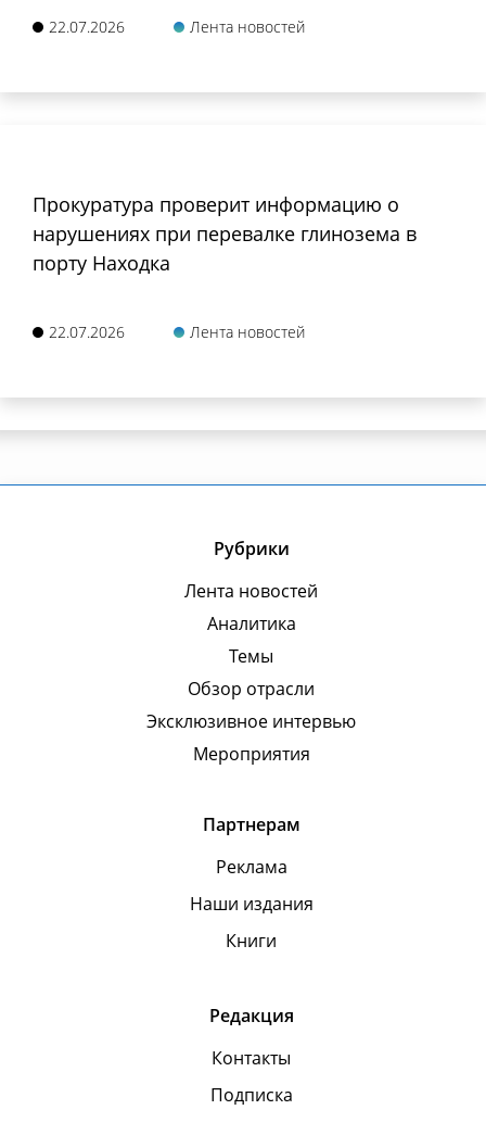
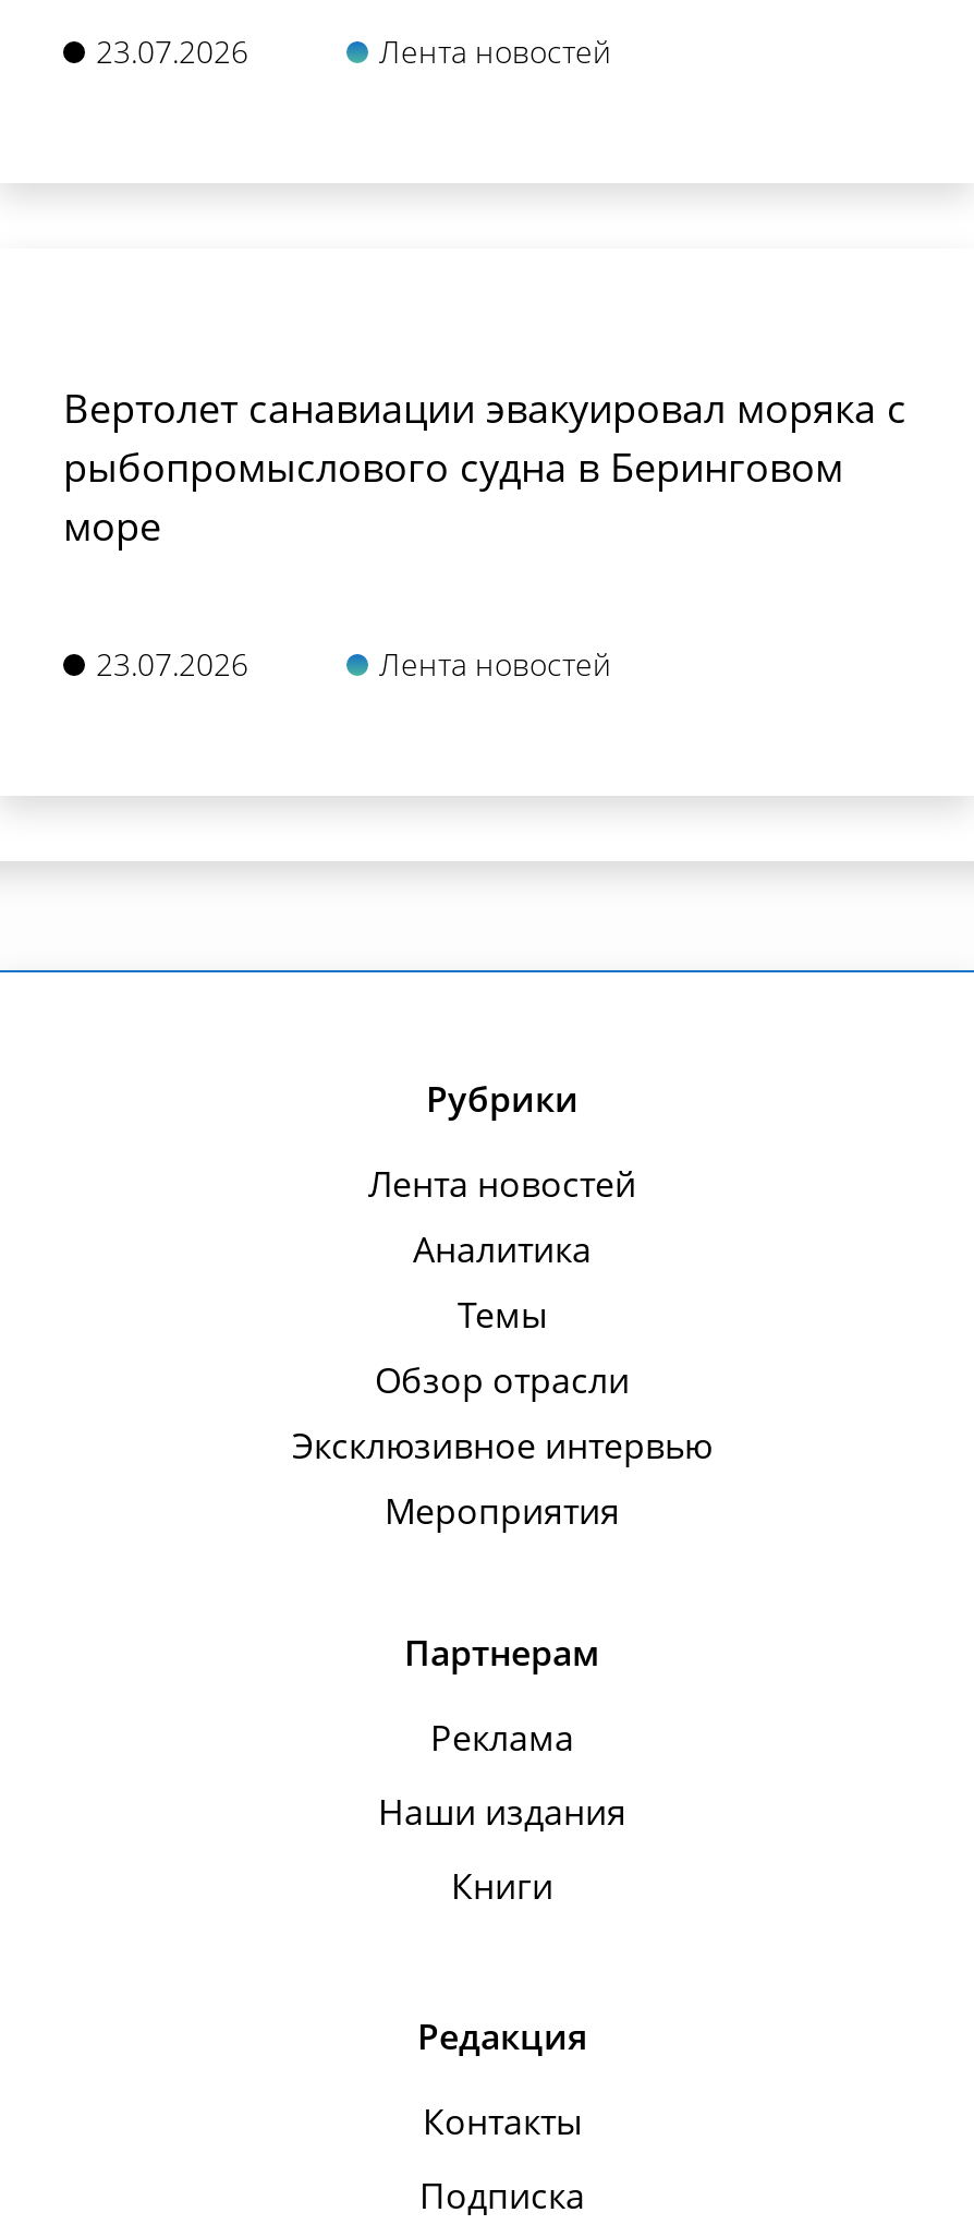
- 22.07.2026
+ 23.07.2026

- Прокуратура проверит информацию о
- нарушениях при перевалке глинозема в
- порту Находка
+ Вертолет санавиации эвакуировал моряка с
+ рыбопромыслового судна в Беринговом
+ море

- 22.07.2026
+ 23.07.2026
